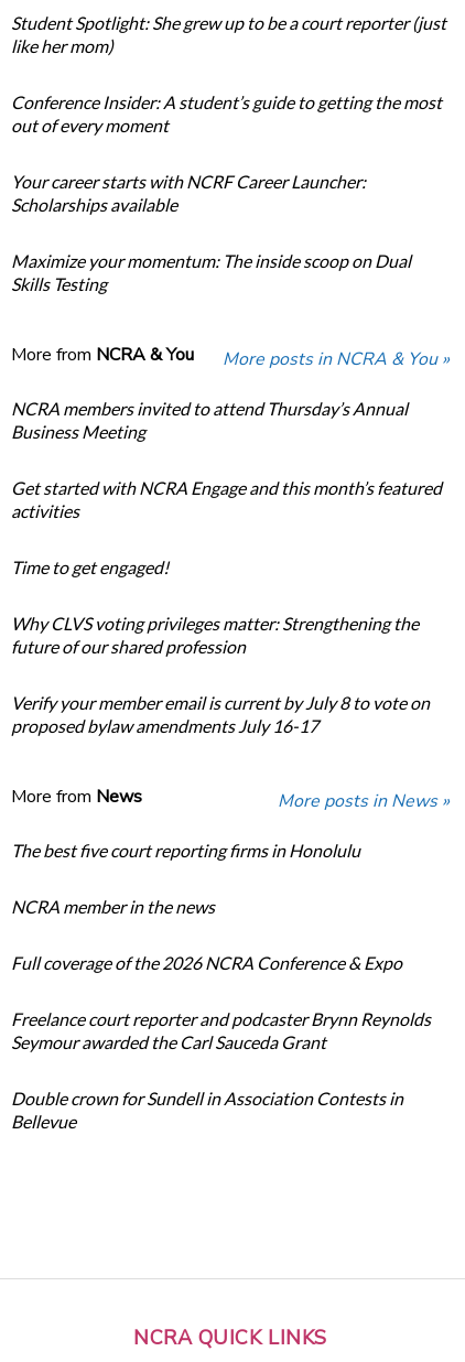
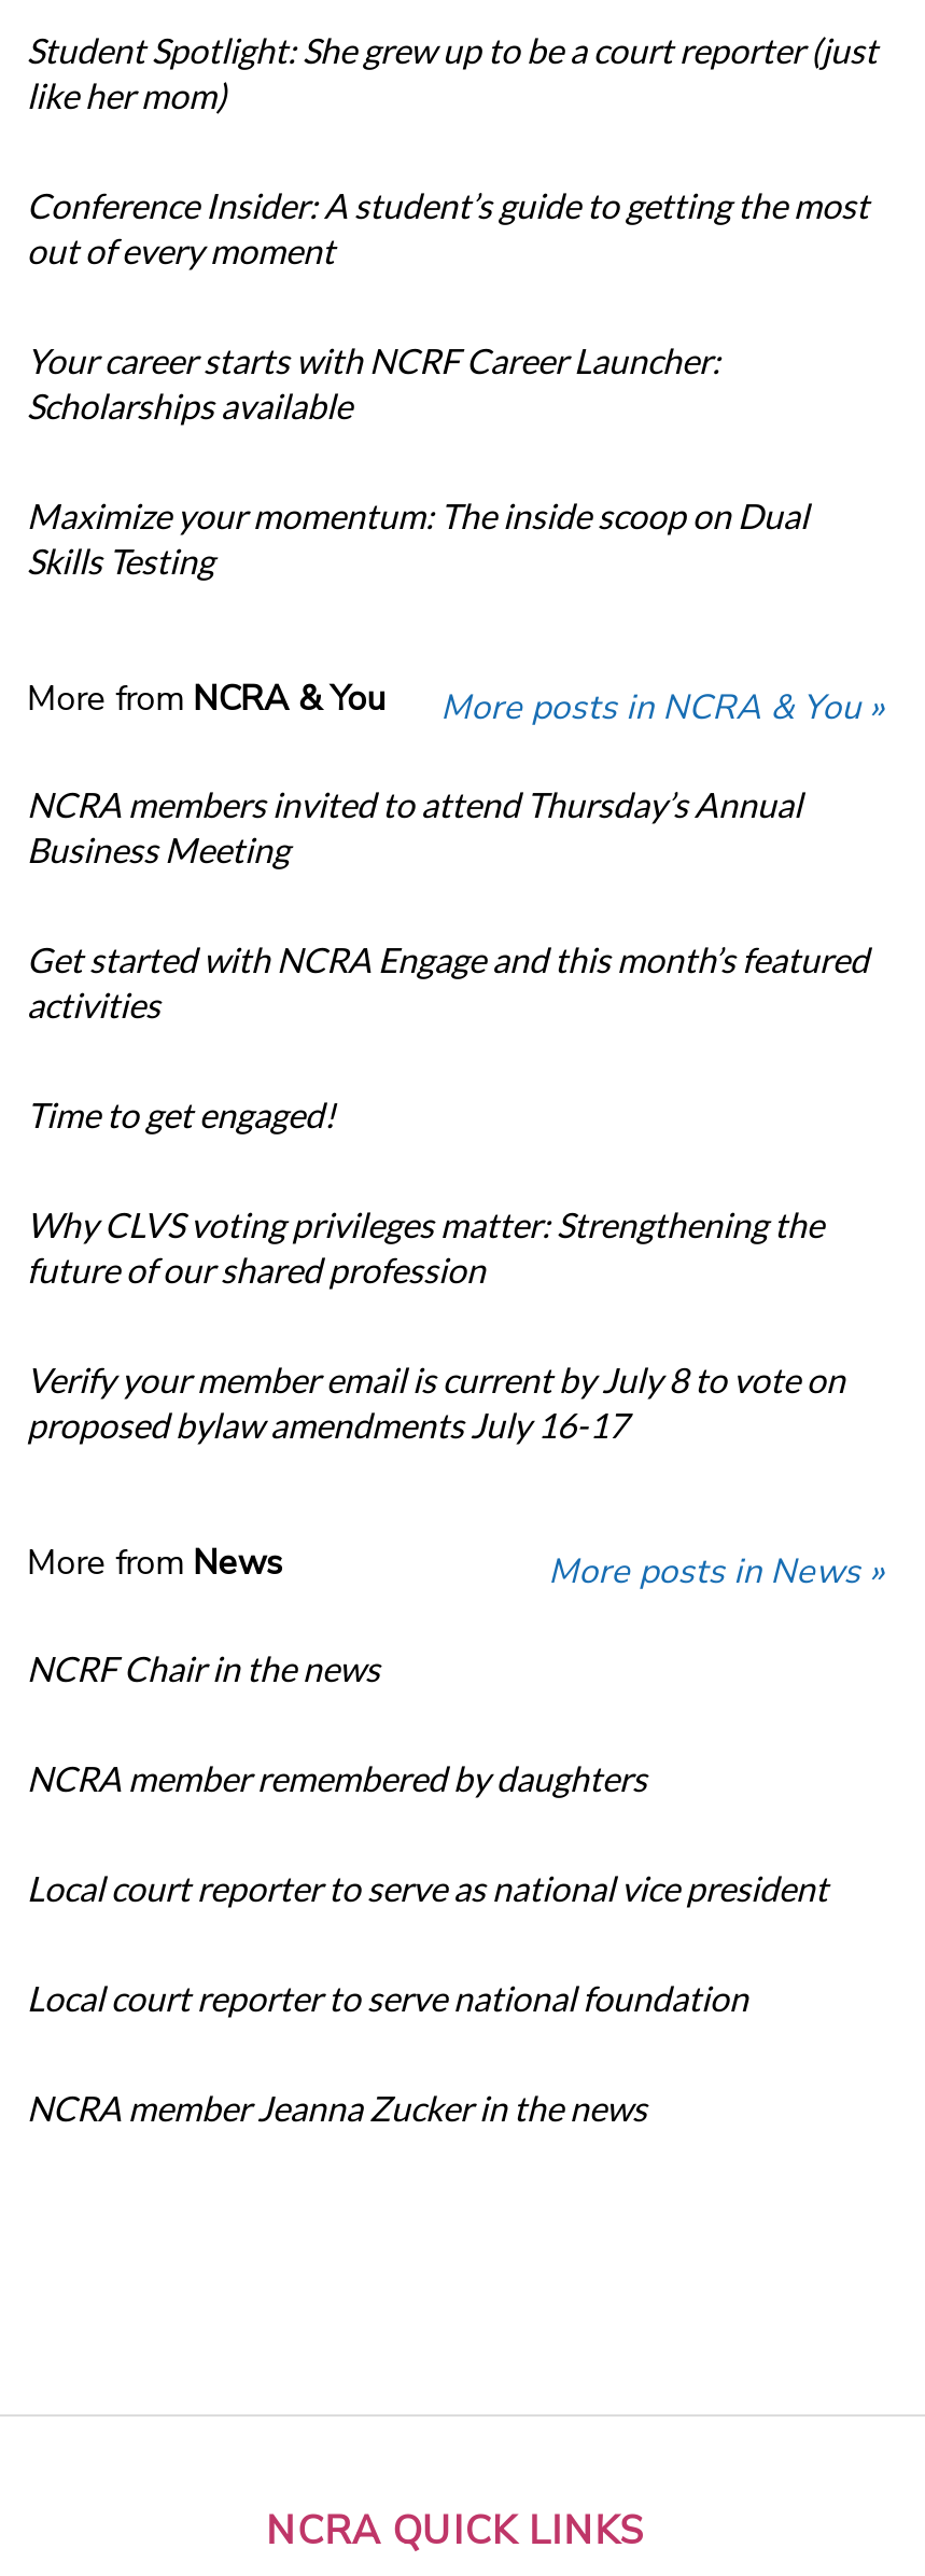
- The best five court reporting firms in Honolulu
+ NCRF Chair in the news

- NCRA member in the news
+ NCRA member remembered by daughters

- Full coverage of the 2026 NCRA Conference & Expo
+ Local court reporter to serve as national vice president

- Freelance court reporter and podcaster Brynn Reynolds
- Seymour awarded the Carl Sauceda Grant
+ Local court reporter to serve national foundation

- Double crown for Sundell in Association Contests in
- Bellevue
+ NCRA member Jeanna Zucker in the news
